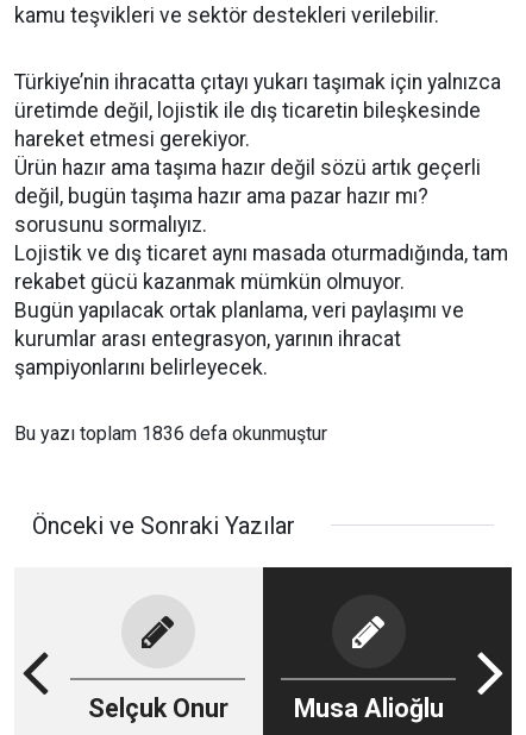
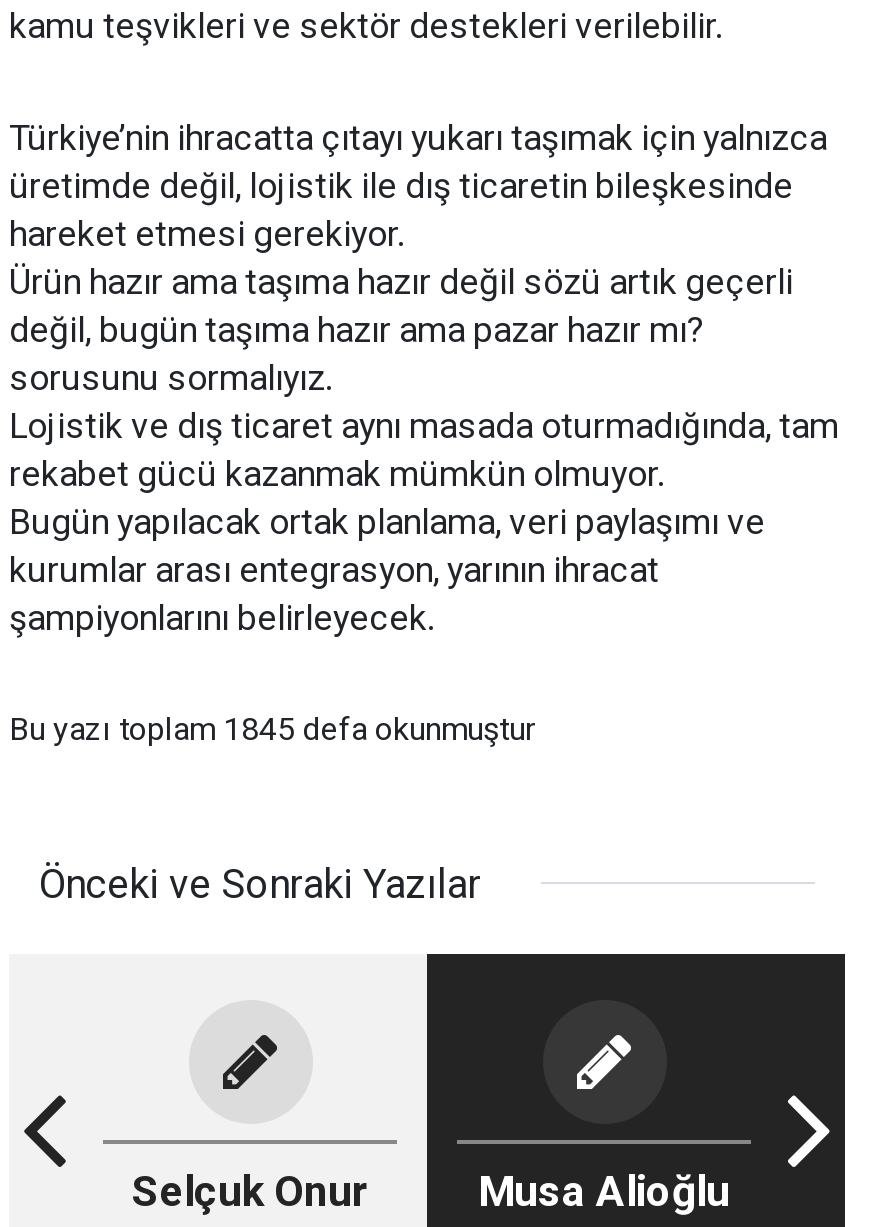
- Bu yazı toplam 1836 defa okunmuştur
+ Bu yazı toplam 1845 defa okunmuştur
